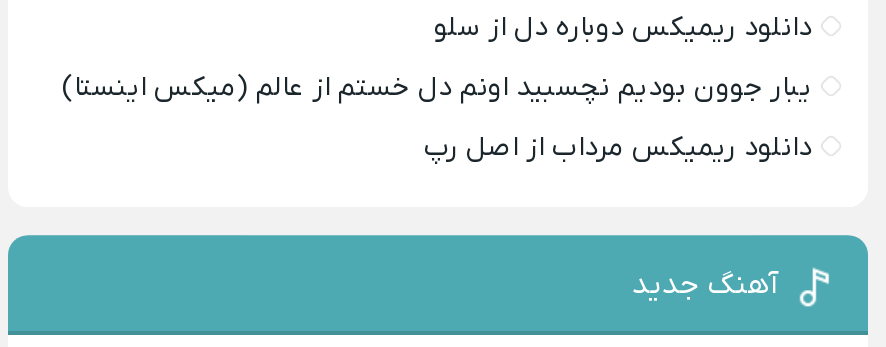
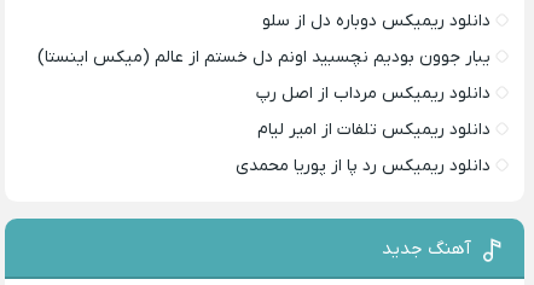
+ دانلود ریمیکس تلفات از امیر لیام
+ دانلود ریمیکس رد پا از پوریا محمدی
